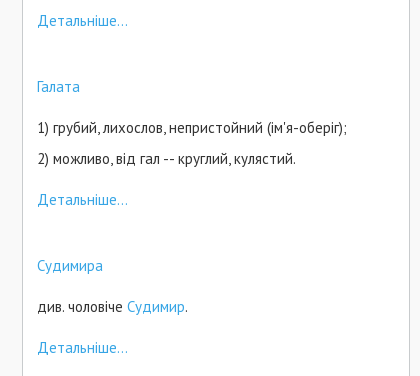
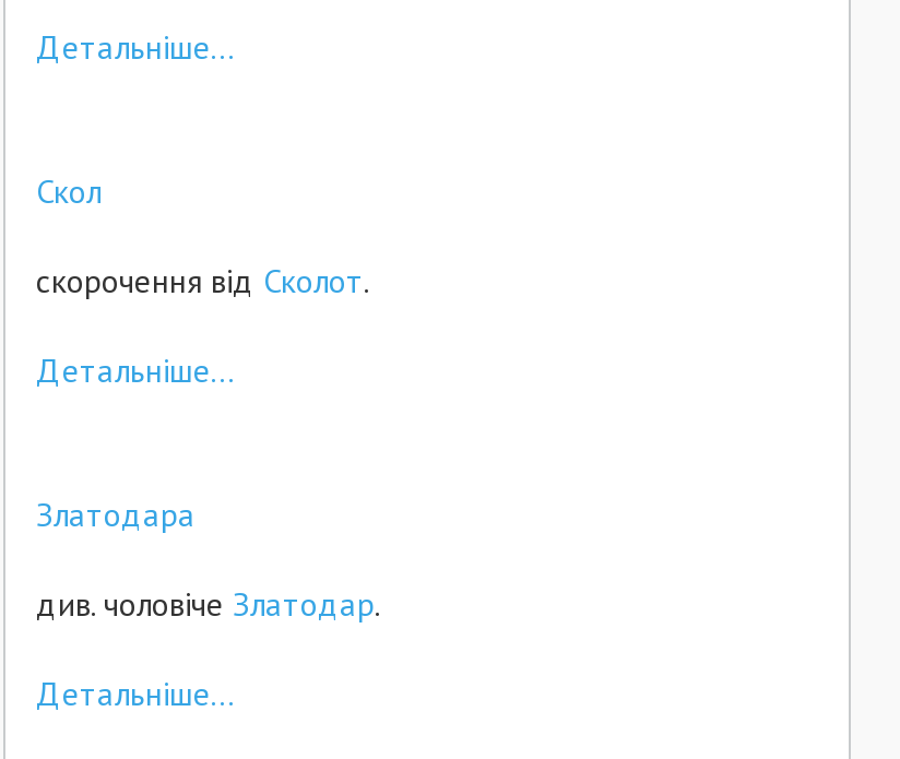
- Галата
- 1) грубий, лихослов, непристойний (ім'я-оберіг);
- 2) можливо, від гал -- круглий, кулястий.
+ Скол
+ скорочення від Сколот.

- Судимира
+ Златодара

- див. чоловіче Судимир.
+ див. чоловіче Златодар.
